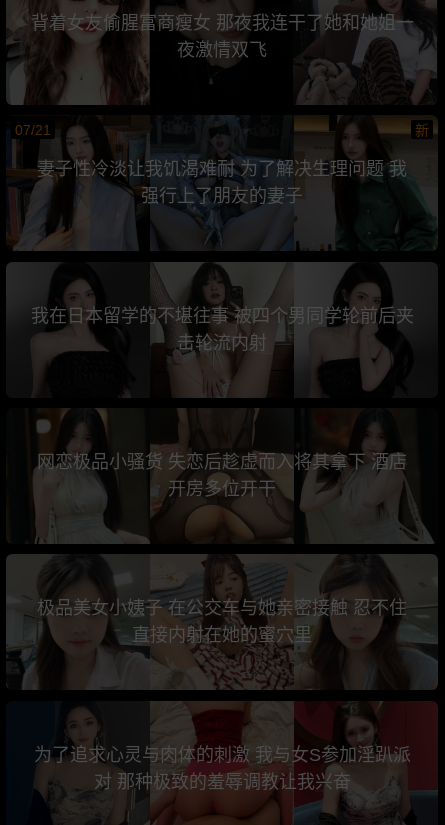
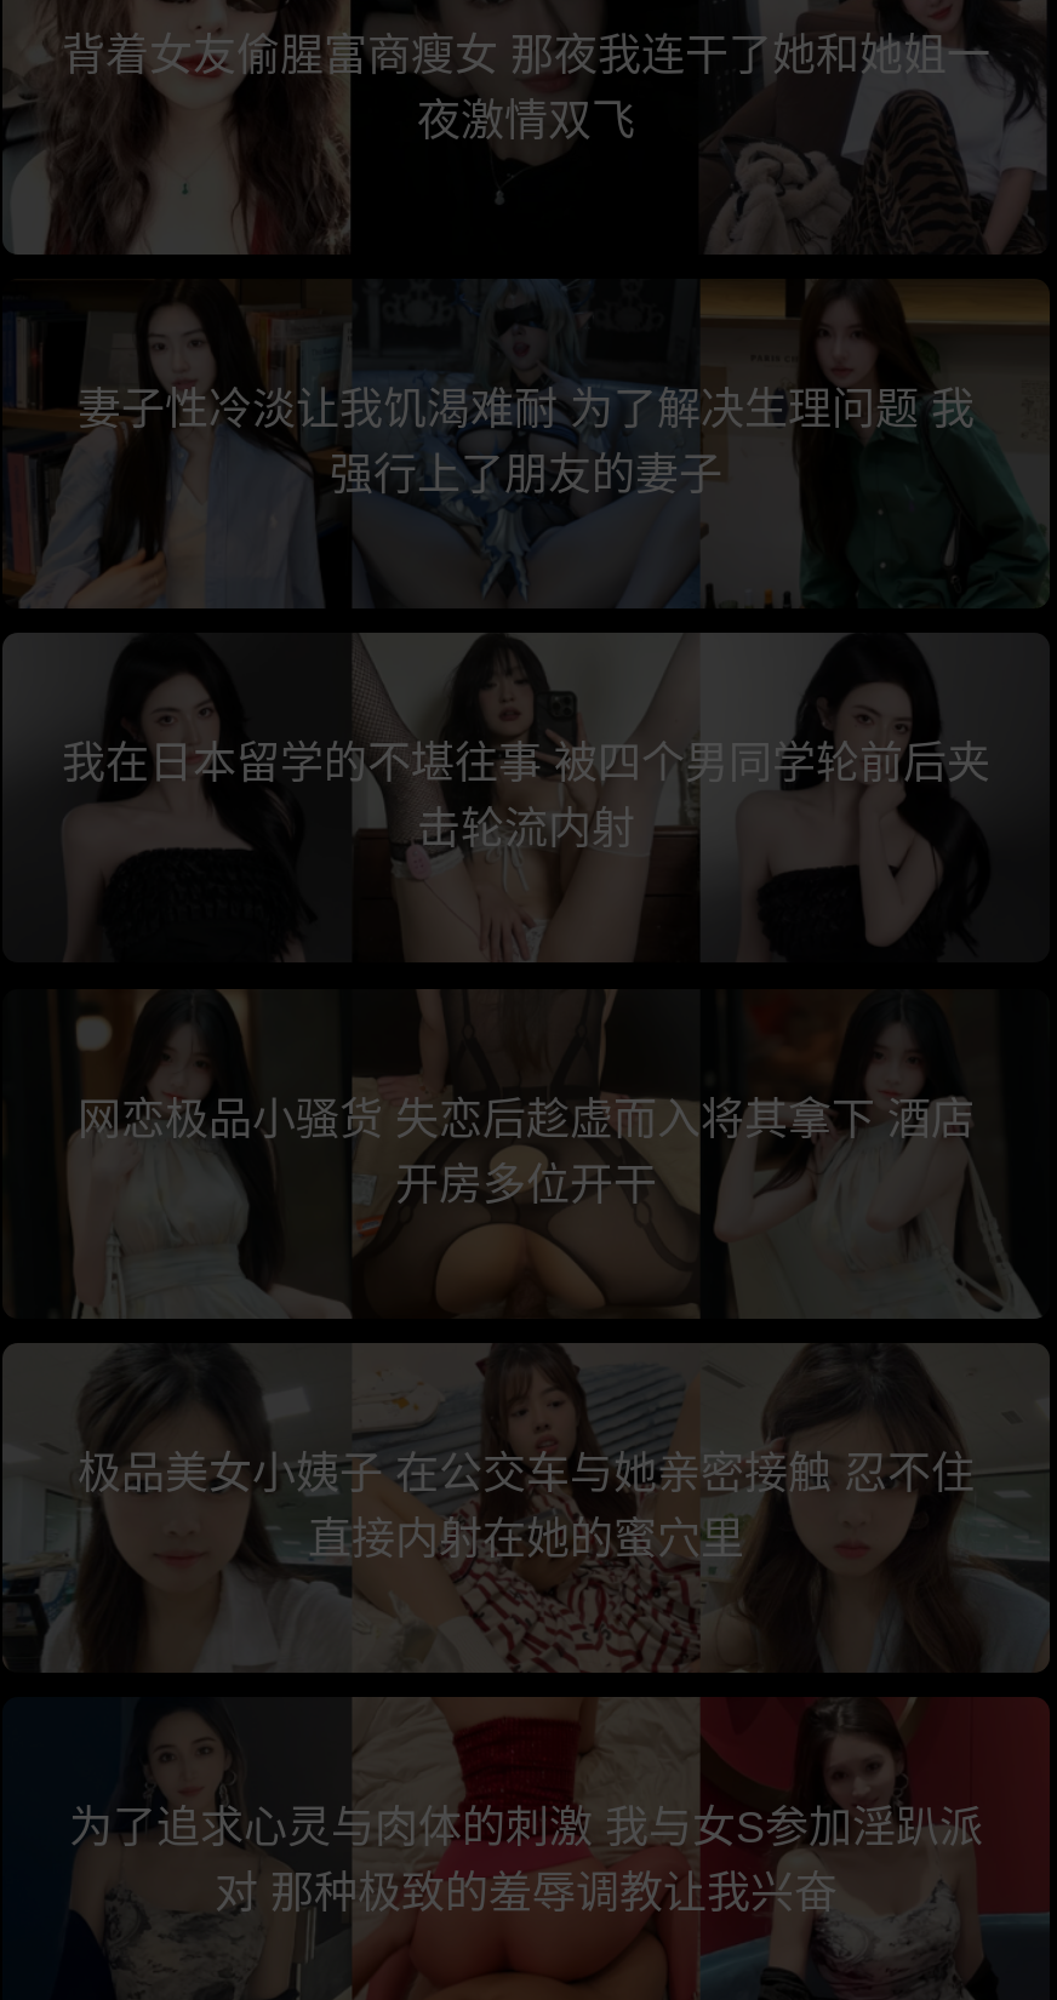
- 07/21
- 新
